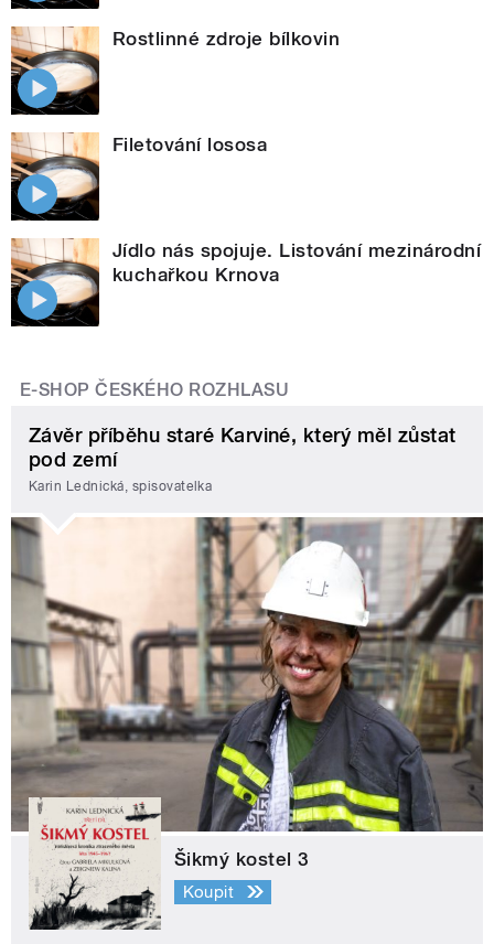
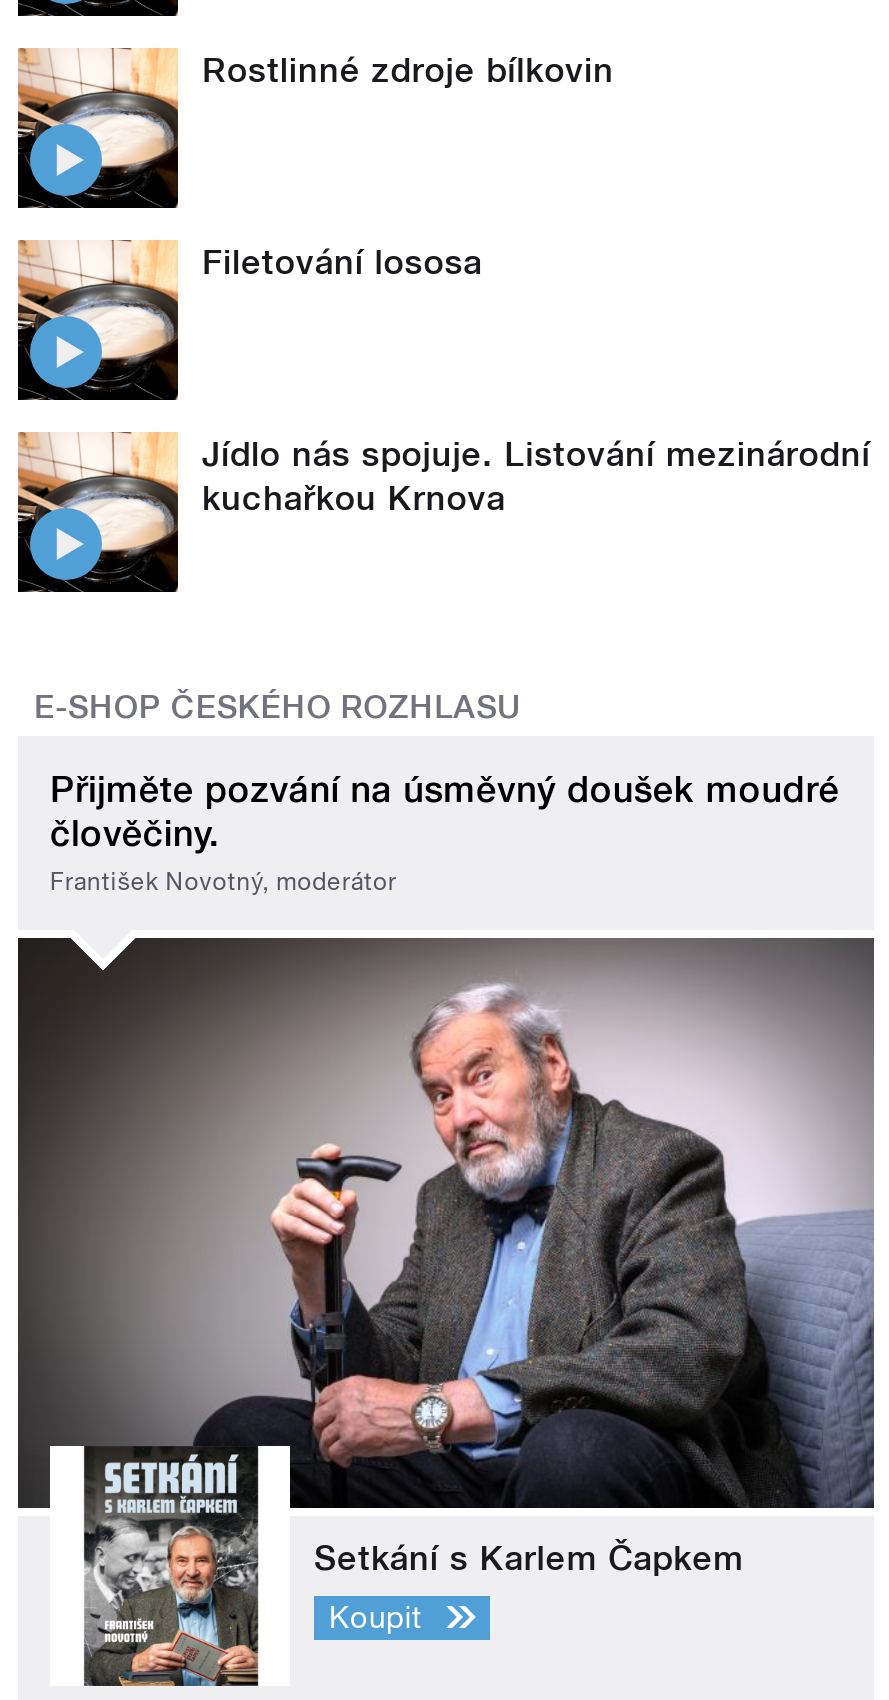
- Závěr příběhu staré Karviné, který měl zůstat
- pod zemí
- Karin Lednická, spisovatelka
+ Přijměte pozvání na úsměvný doušek moudré
+ člověčiny.
+ František Novotný, moderátor

- [image]
- Šikmý kostel 3
+ [image]
+ Setkání s Karlem Čapkem
